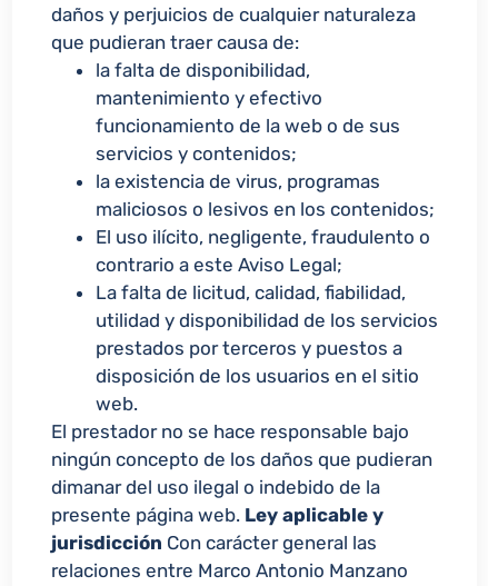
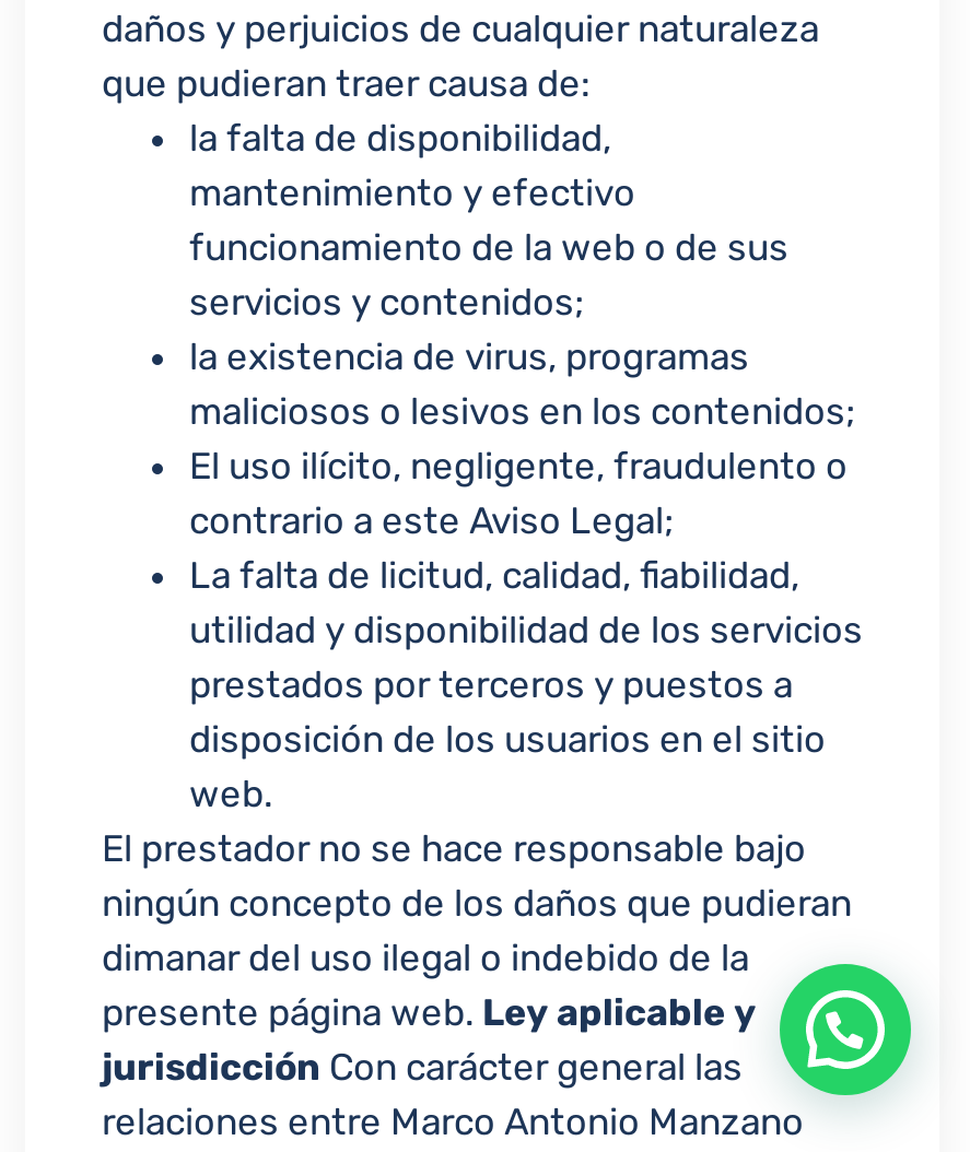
+ [image]
